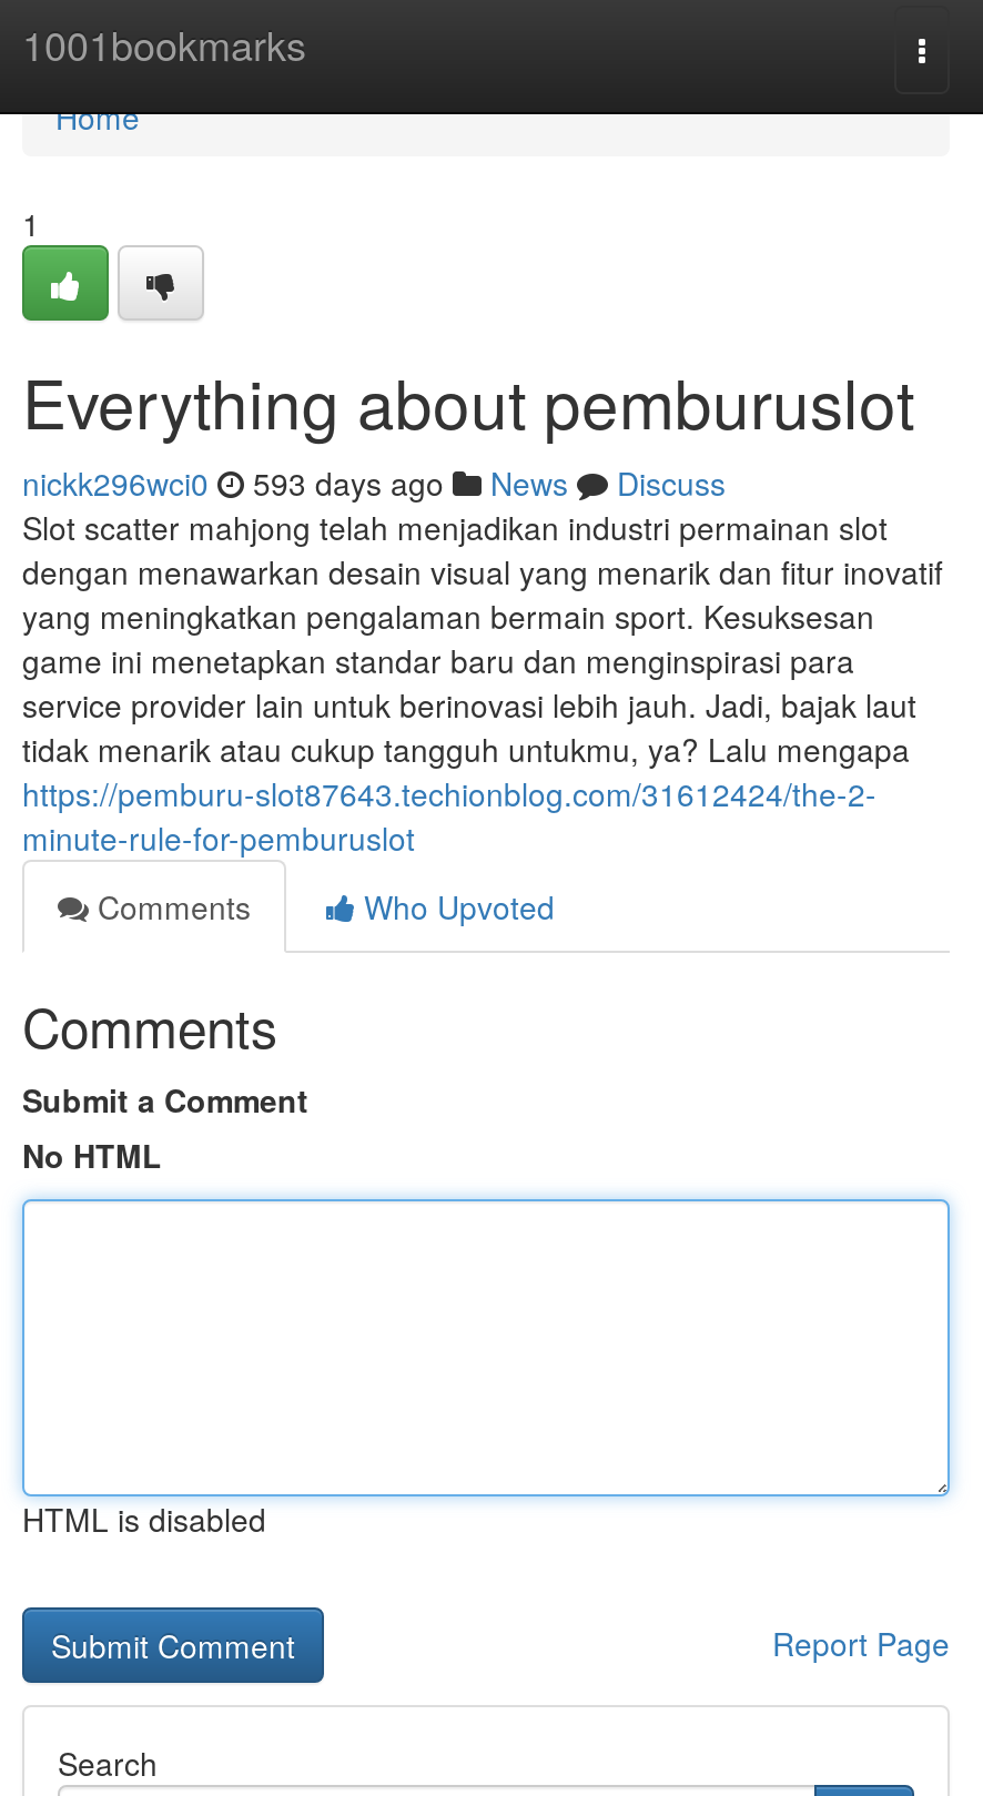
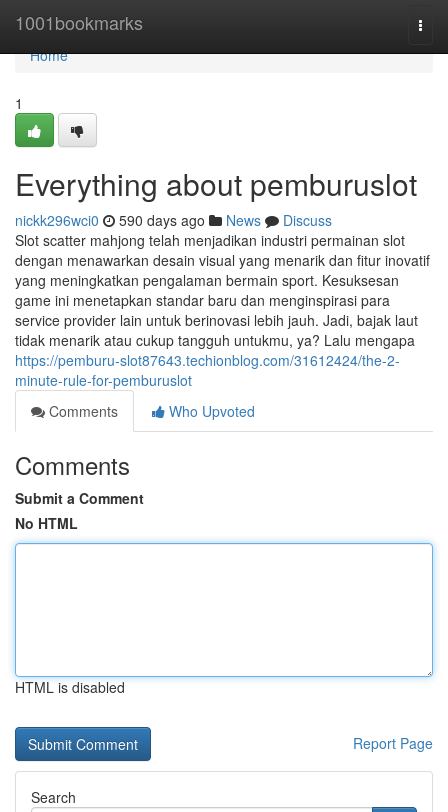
- nickk296wci0 593 days ago News Discuss
+ nickk296wci0 590 days ago News Discuss
